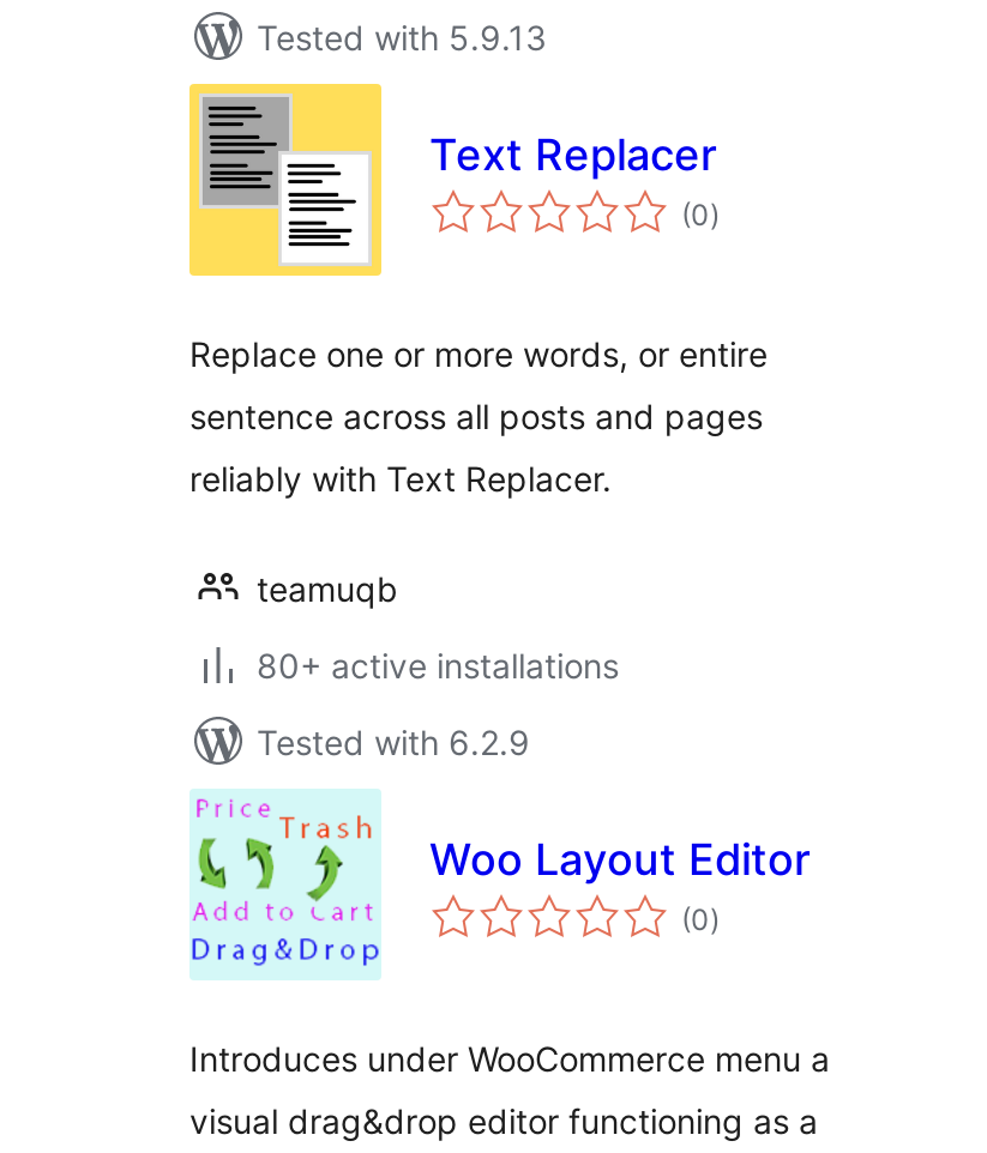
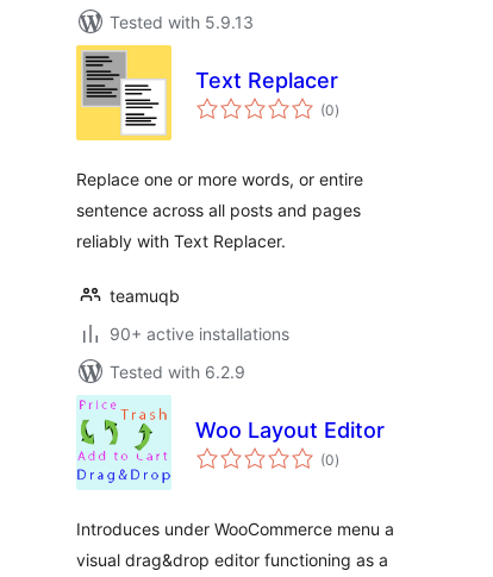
- 80+ active installations
+ 90+ active installations
